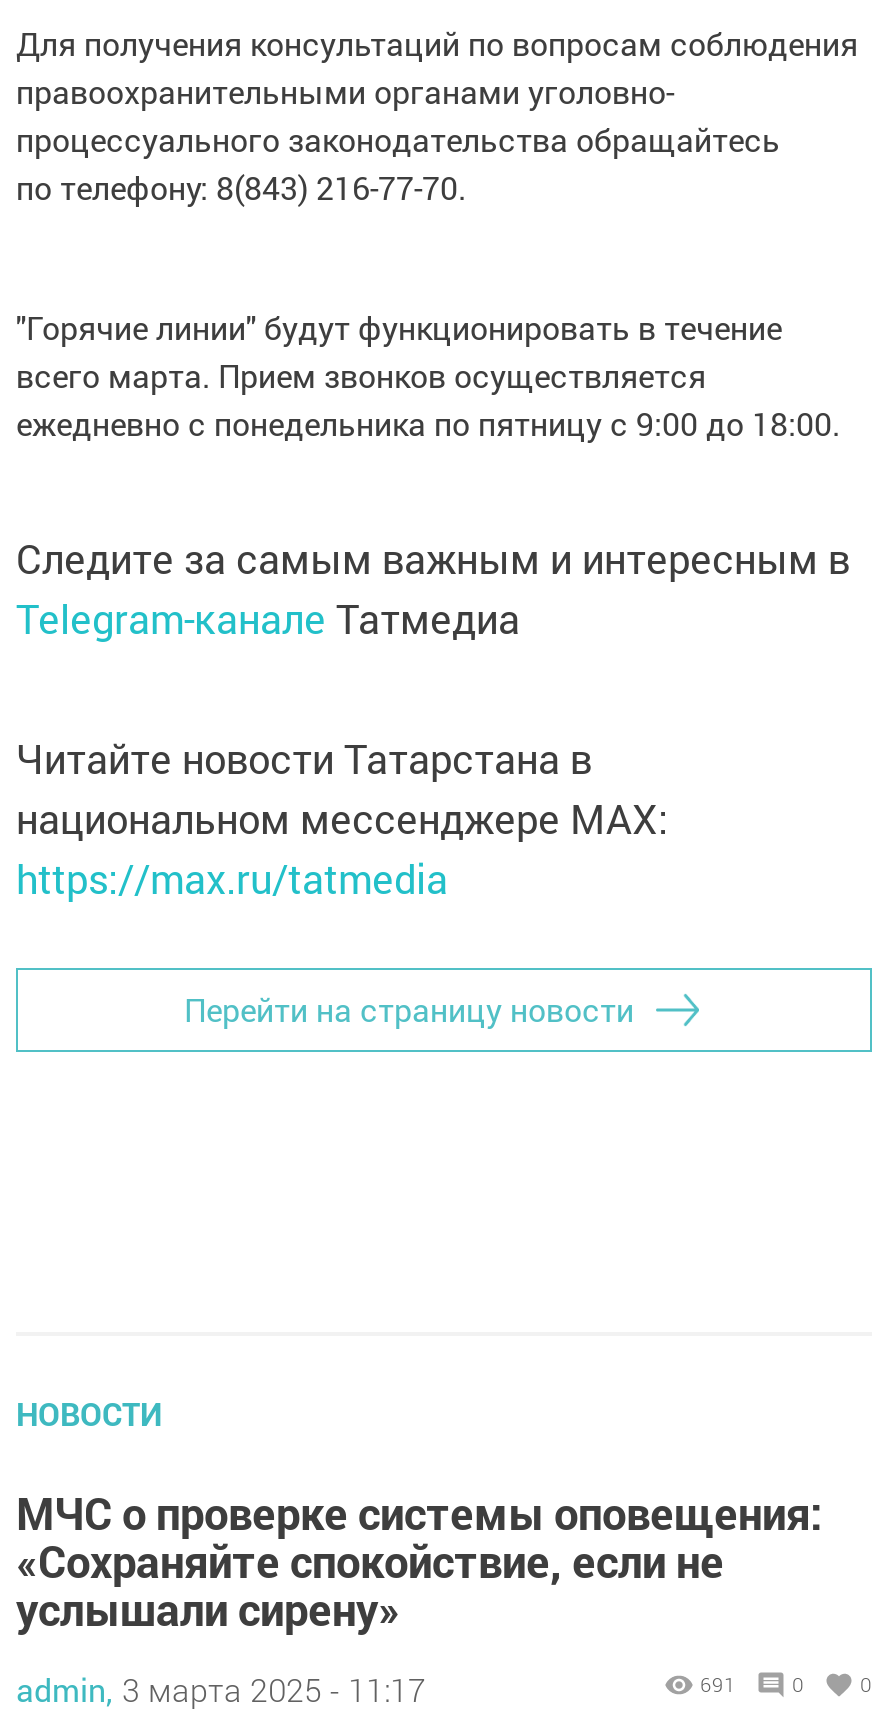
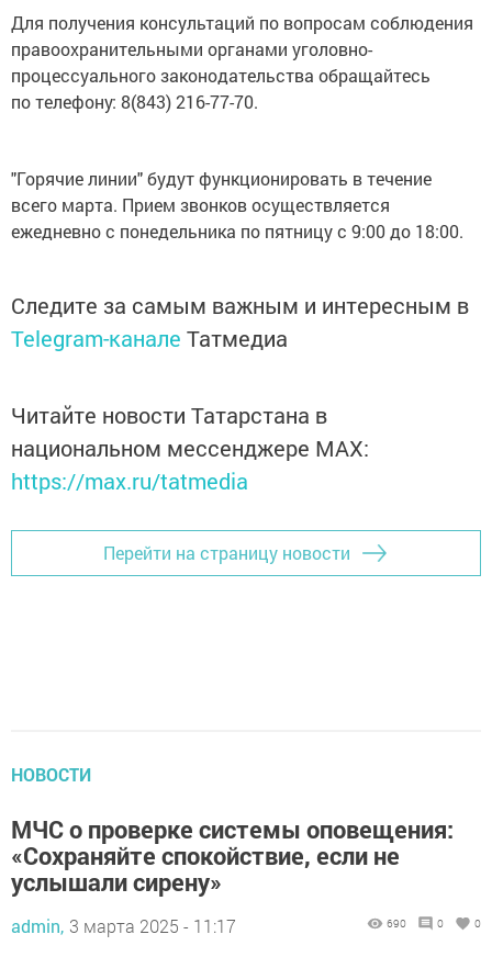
- 691
+ 690
